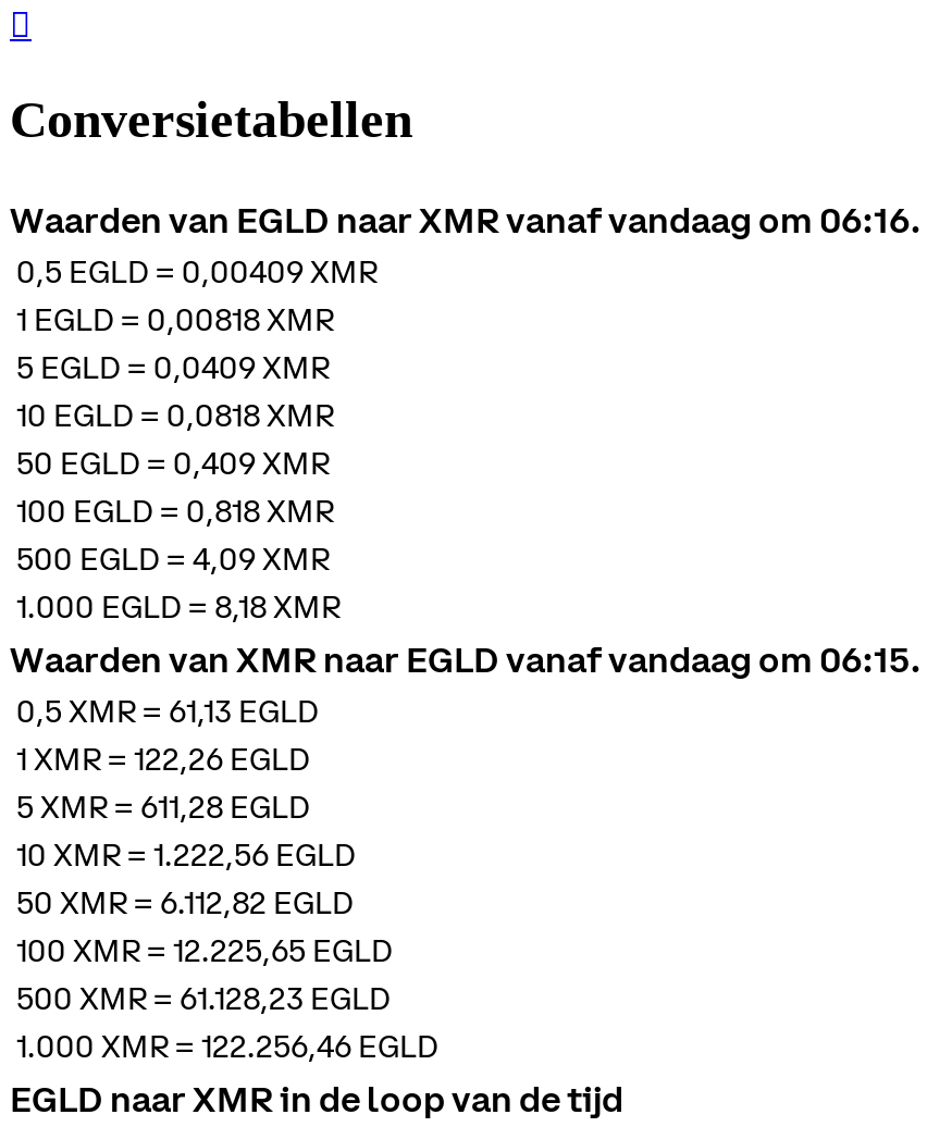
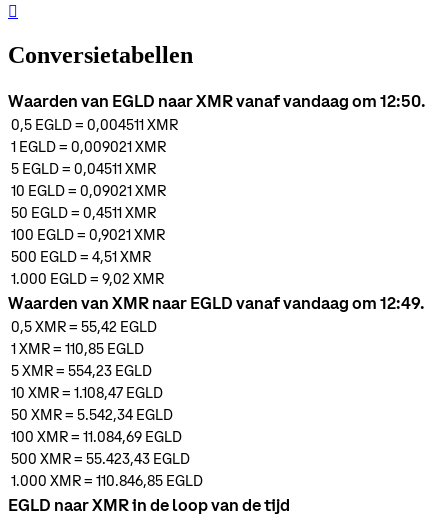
- Waarden van EGLD naar XMR vanaf vandaag om 06:16.
+ Waarden van EGLD naar XMR vanaf vandaag om 12:50.

- 0,5 EGLD = 0,00409 XMR
+ 0,5 EGLD = 0,004511 XMR

- 1 EGLD = 0,00818 XMR
+ 1 EGLD = 0,009021 XMR

- 5 EGLD = 0,0409 XMR
+ 5 EGLD = 0,04511 XMR

- 10 EGLD = 0,0818 XMR
+ 10 EGLD = 0,09021 XMR

- 50 EGLD = 0,409 XMR
+ 50 EGLD = 0,4511 XMR

- 100 EGLD = 0,818 XMR
+ 100 EGLD = 0,9021 XMR

- 500 EGLD = 4,09 XMR
+ 500 EGLD = 4,51 XMR

- 1.000 EGLD = 8,18 XMR
+ 1.000 EGLD = 9,02 XMR

- Waarden van XMR naar EGLD vanaf vandaag om 06:15.
+ Waarden van XMR naar EGLD vanaf vandaag om 12:49.

- 0,5 XMR = 61,13 EGLD
+ 0,5 XMR = 55,42 EGLD

- 1 XMR = 122,26 EGLD
+ 1 XMR = 110,85 EGLD

- 5 XMR = 611,28 EGLD
+ 5 XMR = 554,23 EGLD

- 10 XMR = 1.222,56 EGLD
+ 10 XMR = 1.108,47 EGLD

- 50 XMR = 6.112,82 EGLD
+ 50 XMR = 5.542,34 EGLD

- 100 XMR = 12.225,65 EGLD
+ 100 XMR = 11.084,69 EGLD

- 500 XMR = 61.128,23 EGLD
+ 500 XMR = 55.423,43 EGLD

- 1.000 XMR = 122.256,46 EGLD
+ 1.000 XMR = 110.846,85 EGLD
